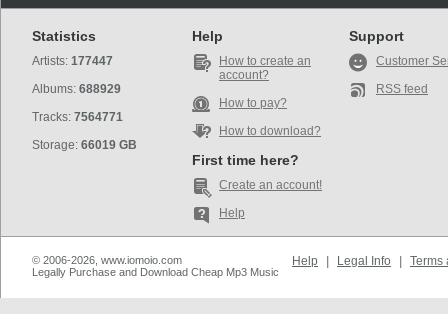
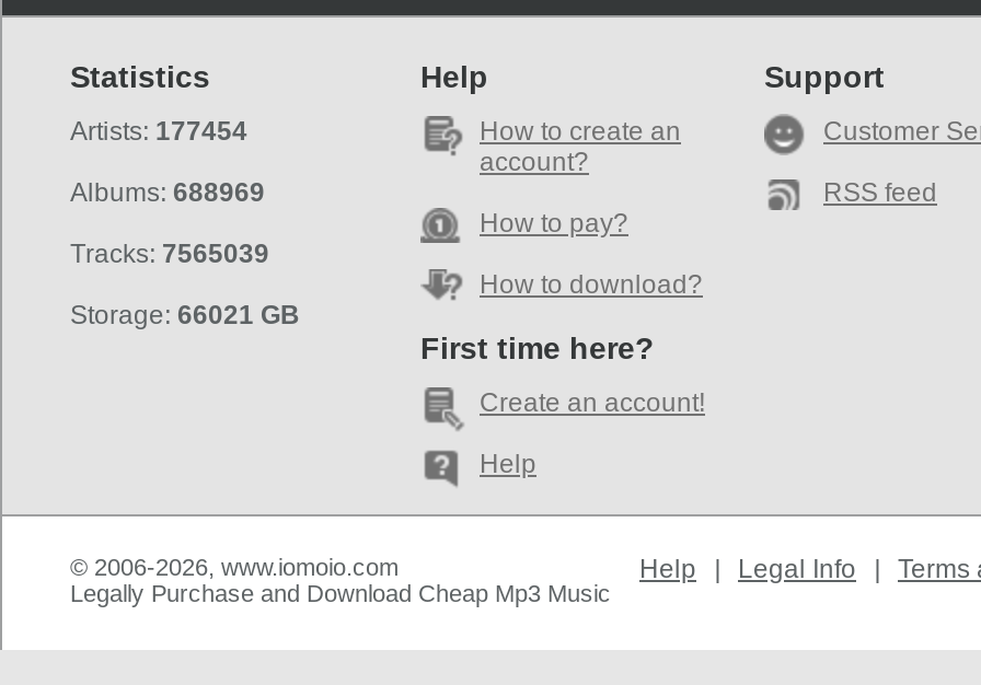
- Artists: 177447
+ Artists: 177454

- Albums: 688929
+ Albums: 688969

- Tracks: 7564771
+ Tracks: 7565039

- Storage: 66019 GB
+ Storage: 66021 GB
